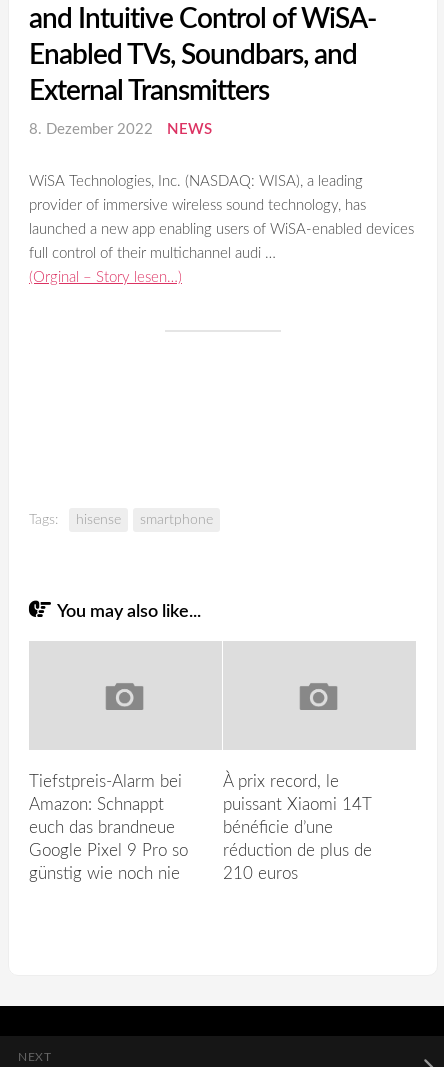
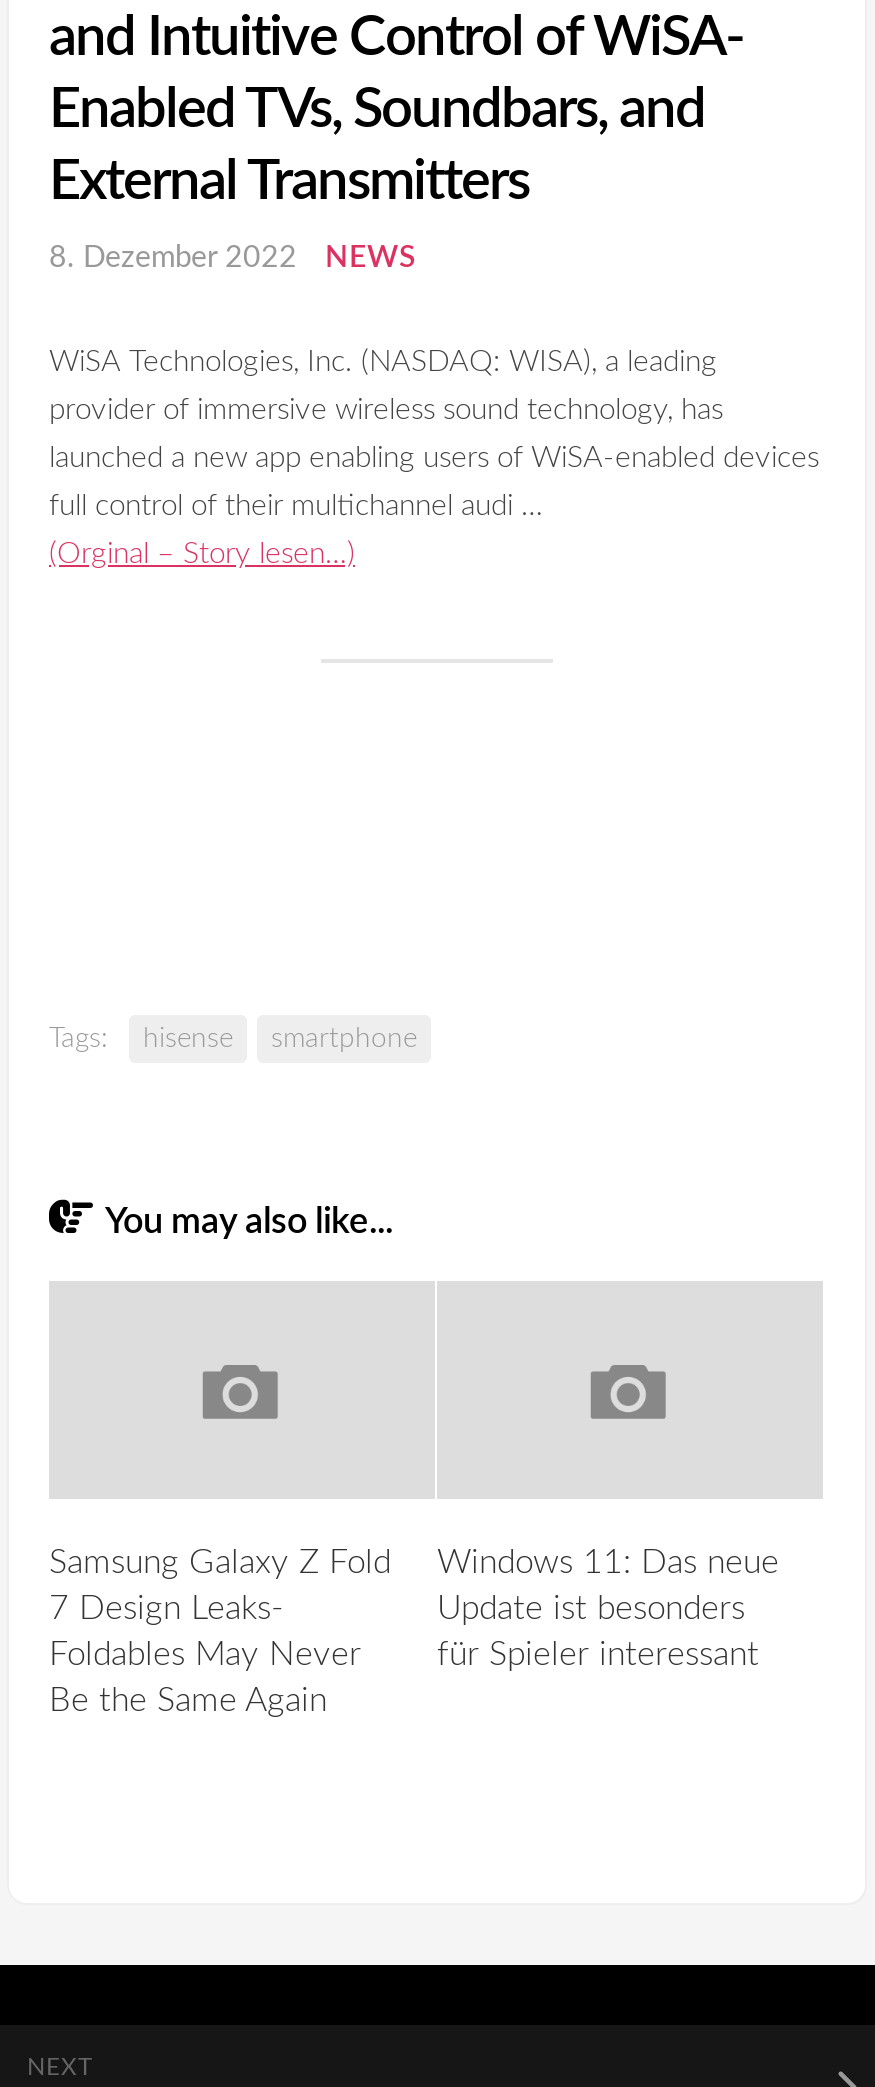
- Tiefstpreis-Alarm bei
- Amazon: Schnappt
- euch das brandneue
- Google Pixel 9 Pro so
- günstig wie noch nie
+ Samsung Galaxy Z Fold
+ 7 Design Leaks-
+ Foldables May Never
+ Be the Same Again

- À prix record, le
- puissant Xiaomi 14T
- bénéficie d’une
- réduction de plus de
- 210 euros
+ Windows 11: Das neue
+ Update ist besonders
+ für Spieler interessant
